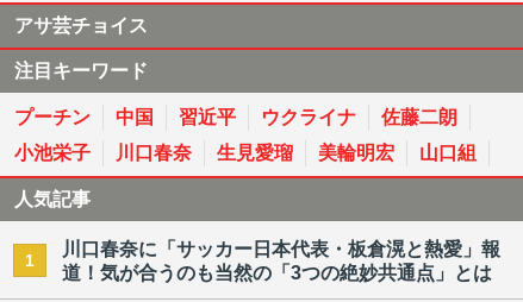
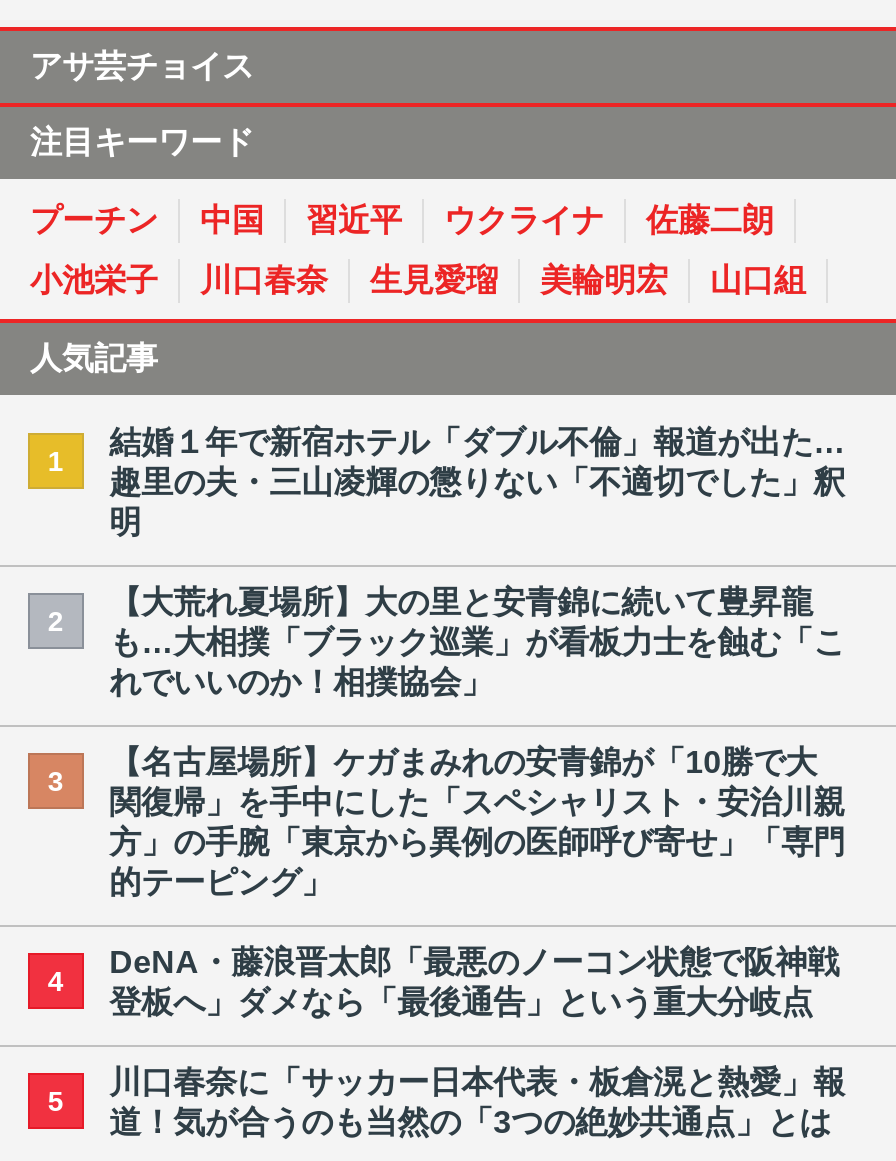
+ 結婚１年で新宿ホテル「ダブル不倫」報道が出た…
+ 趣里の夫・三山凌輝の懲りない「不適切でした」釈
+ 明
+ 2

+ 【大荒れ夏場所】大の里と安青錦に続いて豊昇龍
+ も…大相撲「ブラック巡業」が看板力士を蝕む「こ
+ れでいいのか！相撲協会」
+ 3

+ 【名古屋場所】ケガまみれの安青錦が「10勝で大
+ 関復帰」を手中にした「スペシャリスト・安治川親
+ 方」の手腕「東京から異例の医師呼び寄せ」「専門
+ 的テーピング」
+ 4

+ DeNA・藤浪晋太郎「最悪のノーコン状態で阪神戦
+ 登板へ」ダメなら「最後通告」という重大分岐点
+ 5
